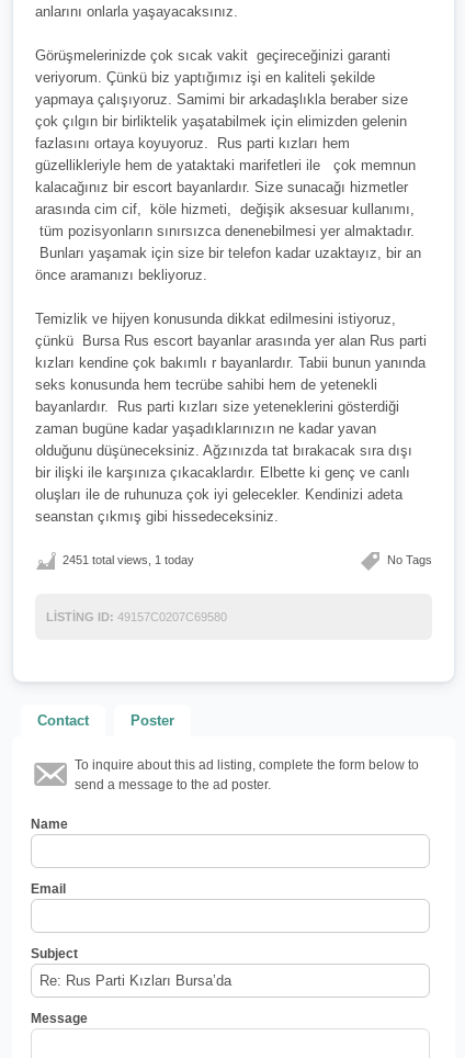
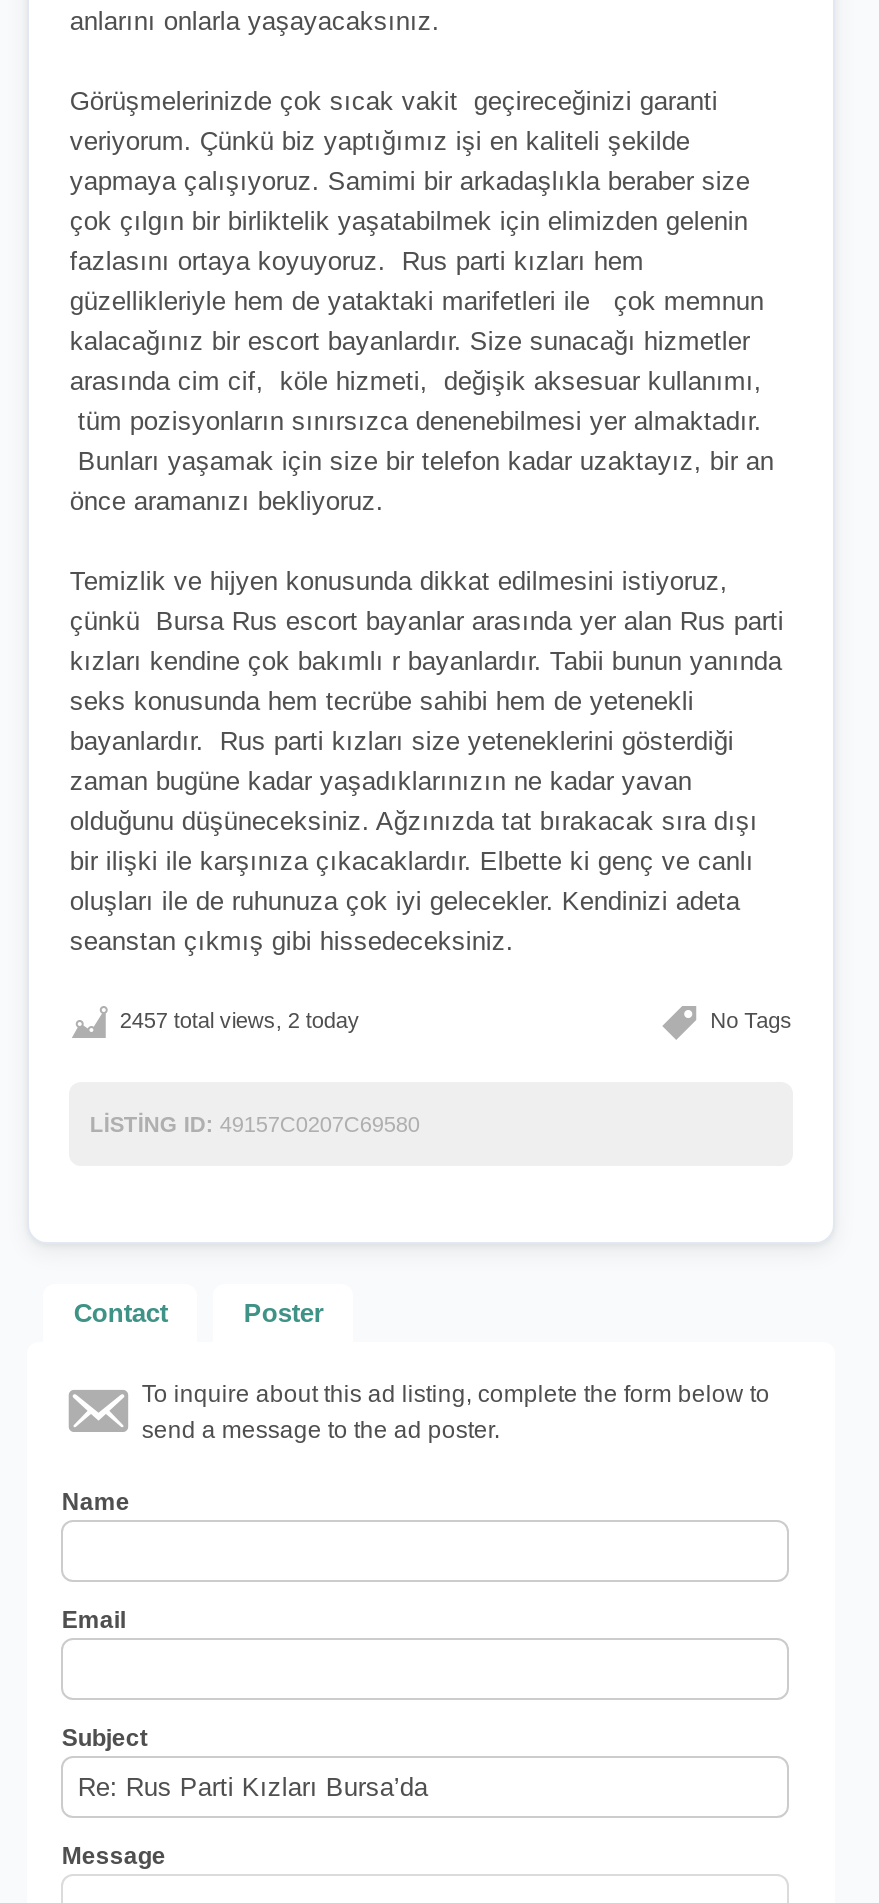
- 2451 total views, 1 today
+ 2457 total views, 2 today
